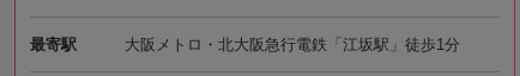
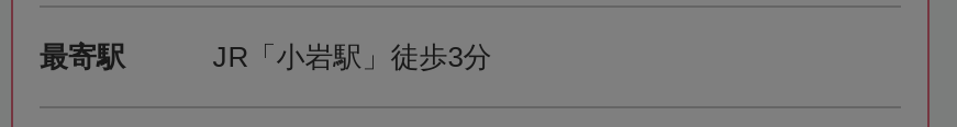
- 大阪メトロ・北大阪急行電鉄「江坂駅」徒歩1分
+ JR「小岩駅」徒歩3分
